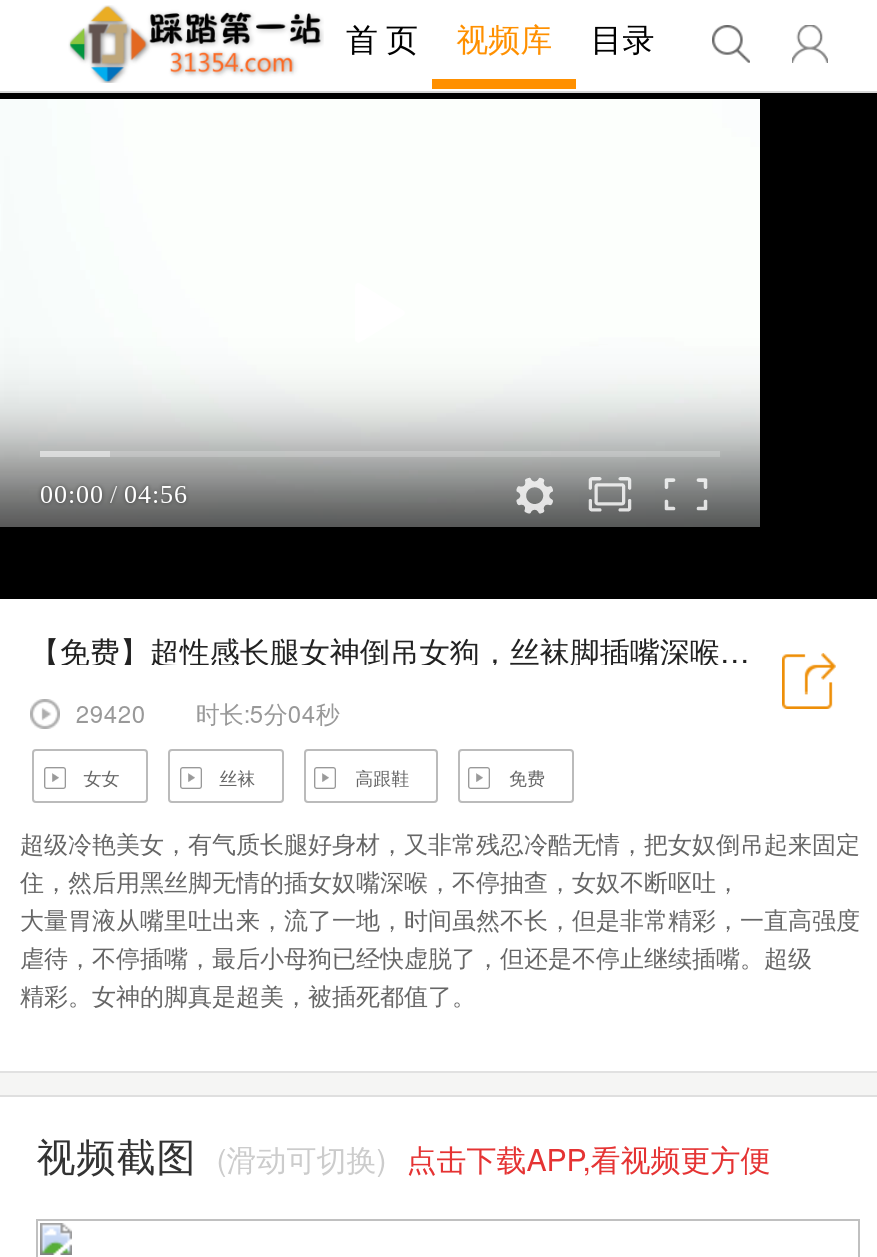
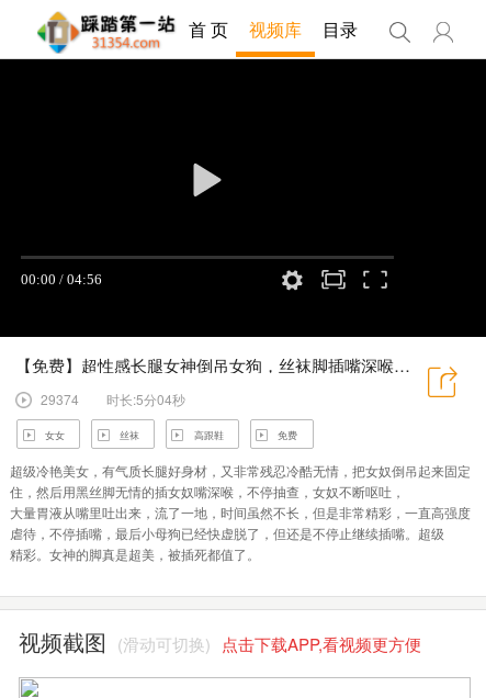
- [image]

- 29420 时长:5分04秒
+ 29374 时长:5分04秒
